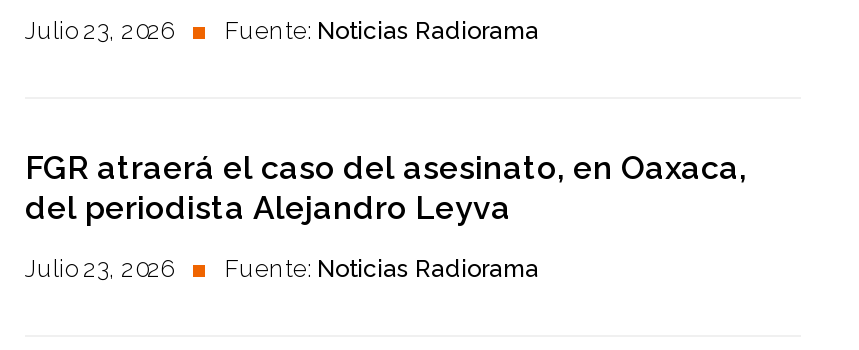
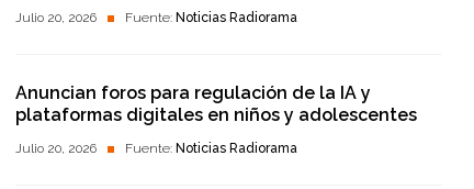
- Julio 23, 2026 Fuente: Noticias Radiorama
+ Julio 20, 2026 Fuente: Noticias Radiorama

- FGR atraerá el caso del asesinato, en Oaxaca,
- del periodista Alejandro Leyva
+ Anuncian foros para regulación de la IA y
+ plataformas digitales en niños y adolescentes

- Julio 23, 2026 Fuente: Noticias Radiorama
+ Julio 20, 2026 Fuente: Noticias Radiorama
